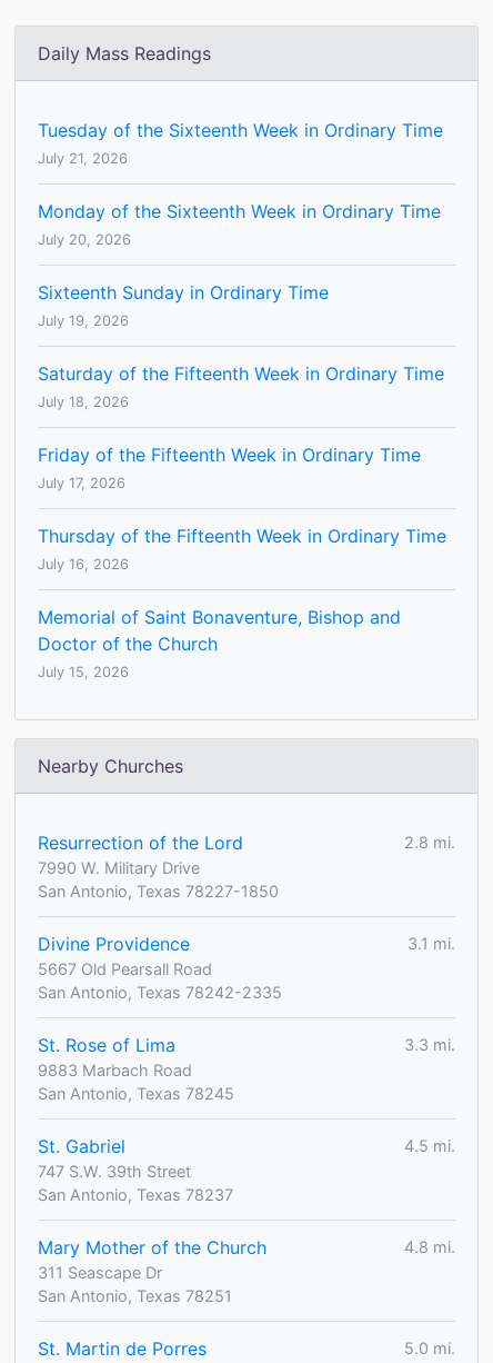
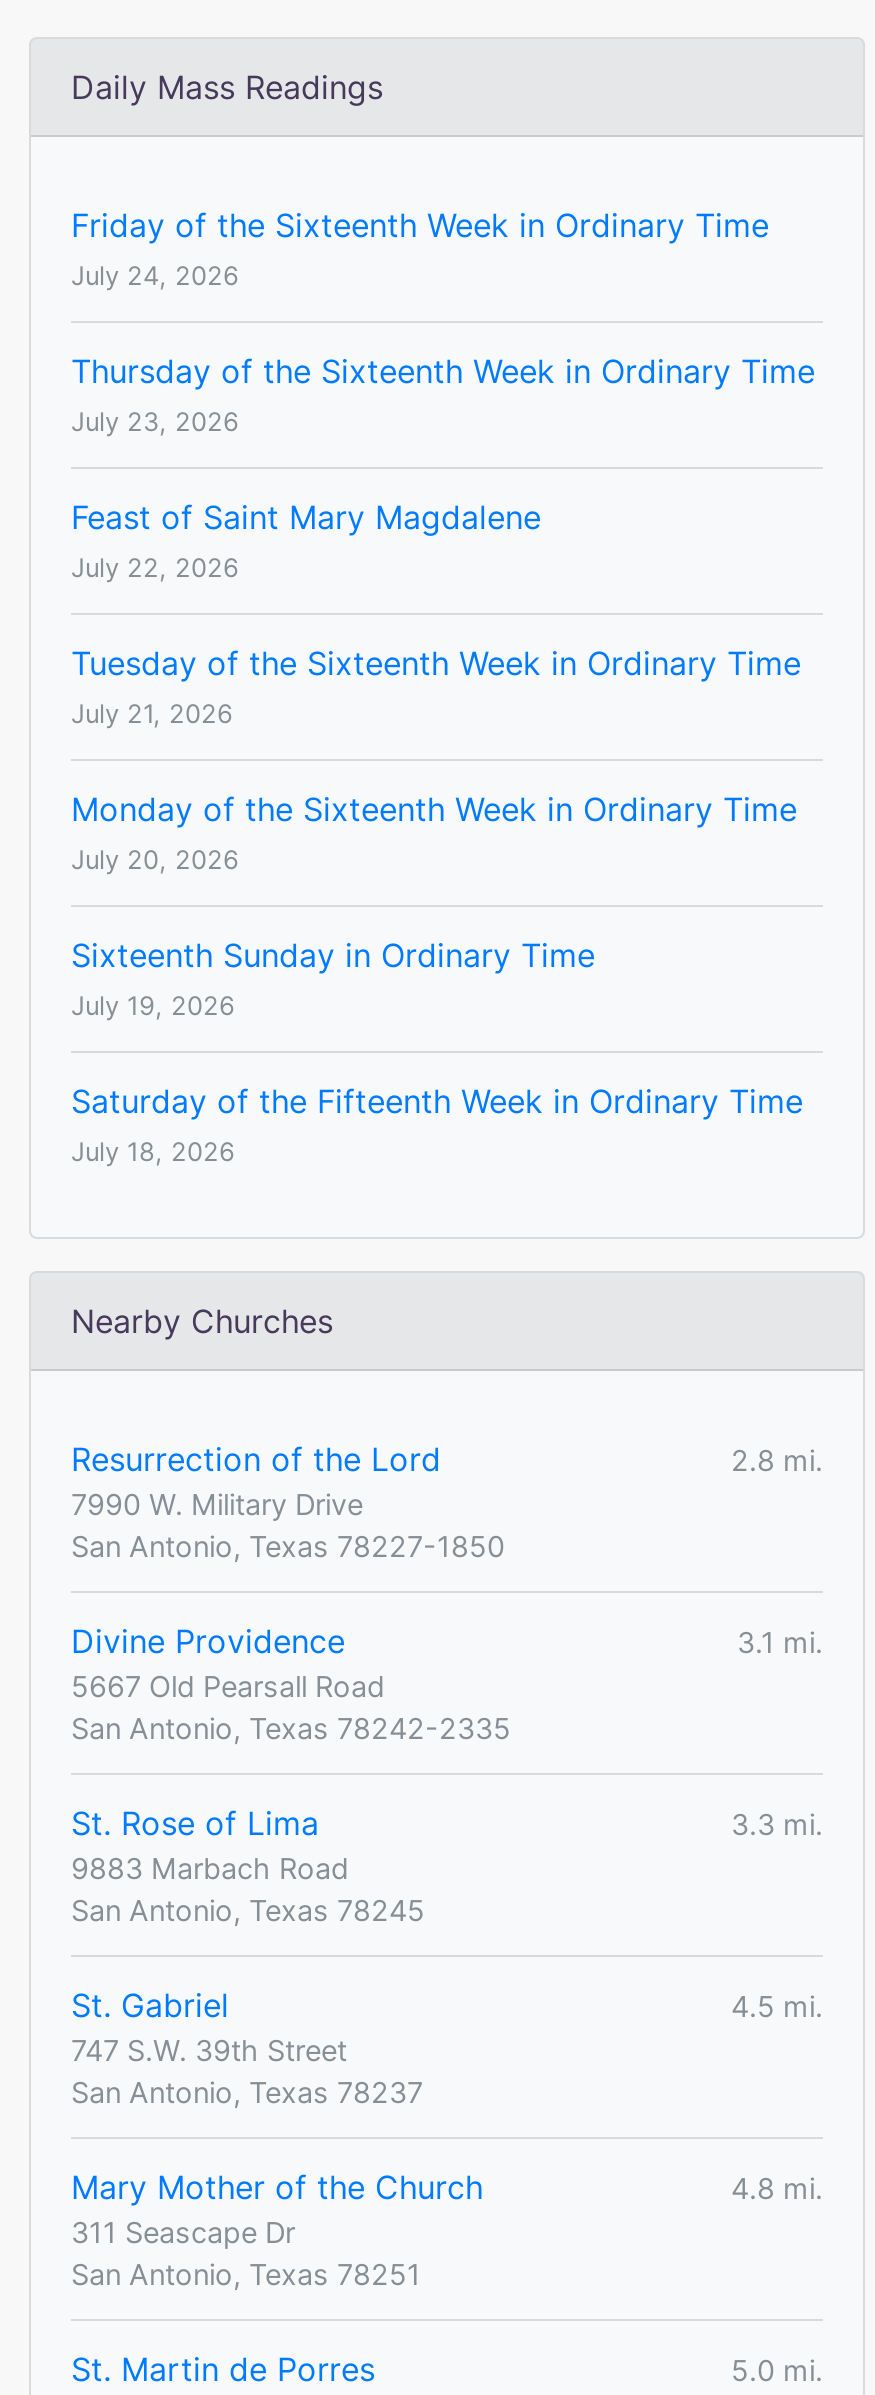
+ Friday of the Sixteenth Week in Ordinary Time
+ July 24, 2026
+ Thursday of the Sixteenth Week in Ordinary Time
+ July 23, 2026
+ Feast of Saint Mary Magdalene
+ July 22, 2026

moved down: Tuesday of the Sixteenth Week in Ordinary Time | July 21, 2026 | Monday of the Sixteenth Week in Ordinary Time | July 20, 2026 | Sixteenth Sunday in Ordinary Time | July 19, 2026 | Saturday of the Fifteenth Week in Ordinary Time | July 18, 2026

- Friday of the Fifteenth Week in Ordinary Time
- July 17, 2026
- Thursday of the Fifteenth Week in Ordinary Time
- July 16, 2026
- Memorial of Saint Bonaventure, Bishop and
- Doctor of the Church
- July 15, 2026
